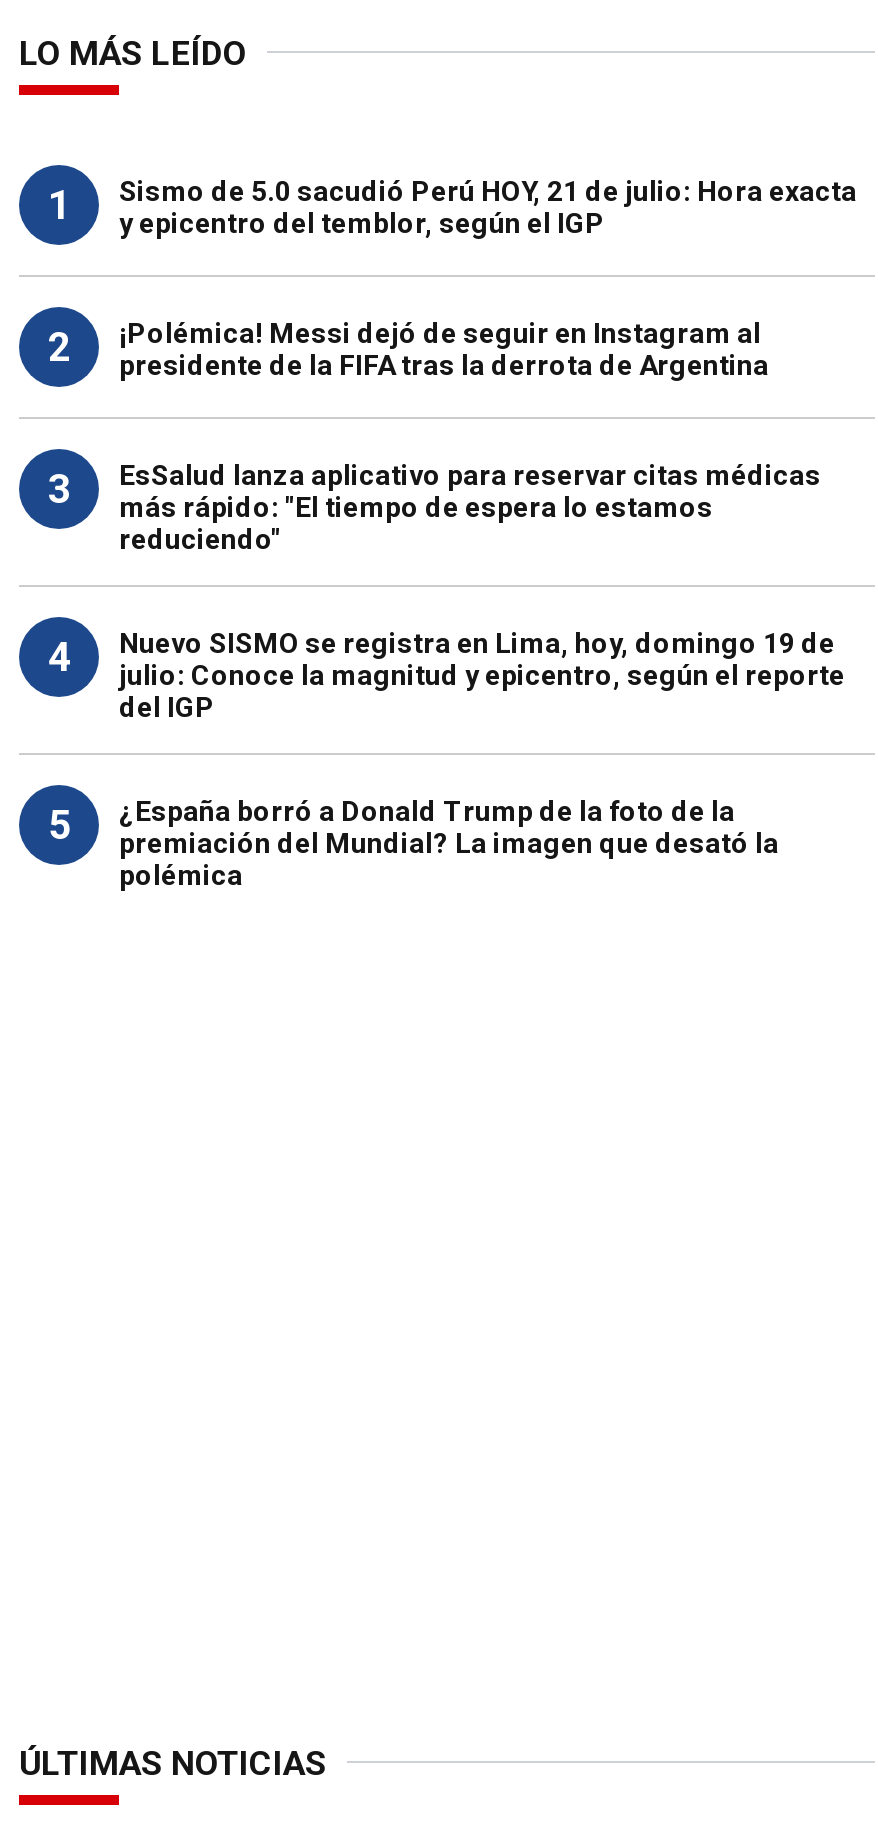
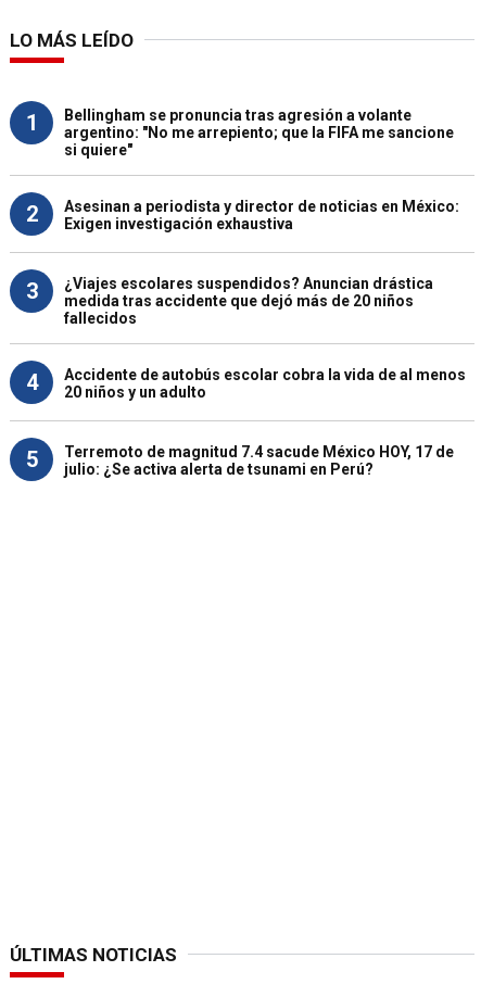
- Sismo de 5.0 sacudió Perú HOY, 21 de julio: Hora exacta
- y epicentro del temblor, según el IGP
+ Bellingham se pronuncia tras agresión a volante
+ argentino: "No me arrepiento; que la FIFA me sancione
+ si quiere"

- ¡Polémica! Messi dejó de seguir en Instagram al
- presidente de la FIFA tras la derrota de Argentina
+ Asesinan a periodista y director de noticias en México:
+ Exigen investigación exhaustiva

- EsSalud lanza aplicativo para reservar citas médicas
- más rápido: "El tiempo de espera lo estamos
- reduciendo"
+ ¿Viajes escolares suspendidos? Anuncian drástica
+ medida tras accidente que dejó más de 20 niños
+ fallecidos

- Nuevo SISMO se registra en Lima, hoy, domingo 19 de
- julio: Conoce la magnitud y epicentro, según el reporte
- del IGP
+ Accidente de autobús escolar cobra la vida de al menos
+ 20 niños y un adulto

- ¿España borró a Donald Trump de la foto de la
- premiación del Mundial? La imagen que desató la
- polémica
+ Terremoto de magnitud 7.4 sacude México HOY, 17 de
+ julio: ¿Se activa alerta de tsunami en Perú?
